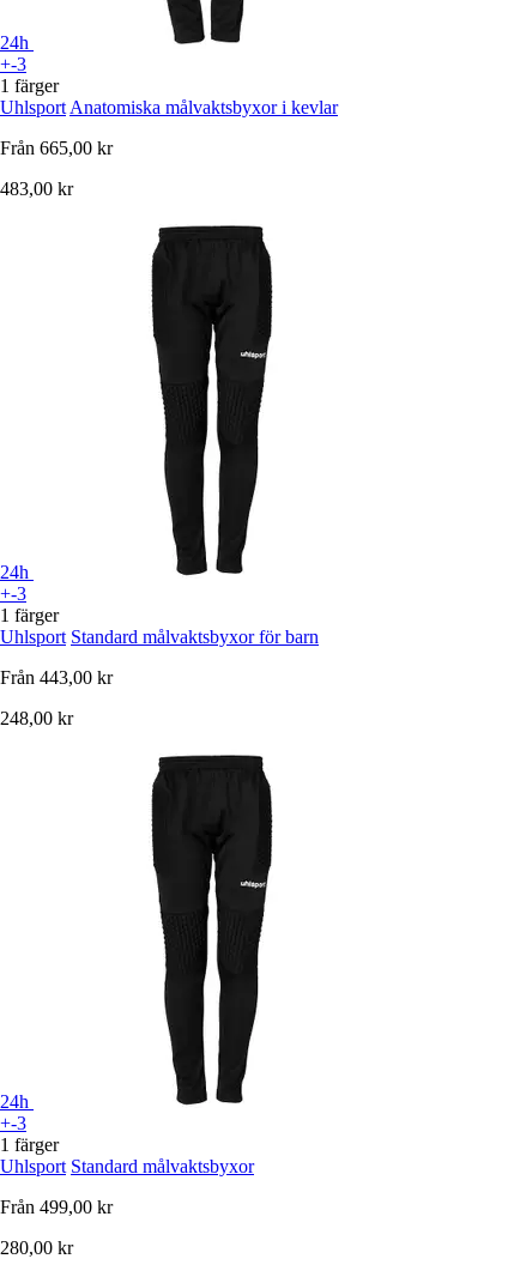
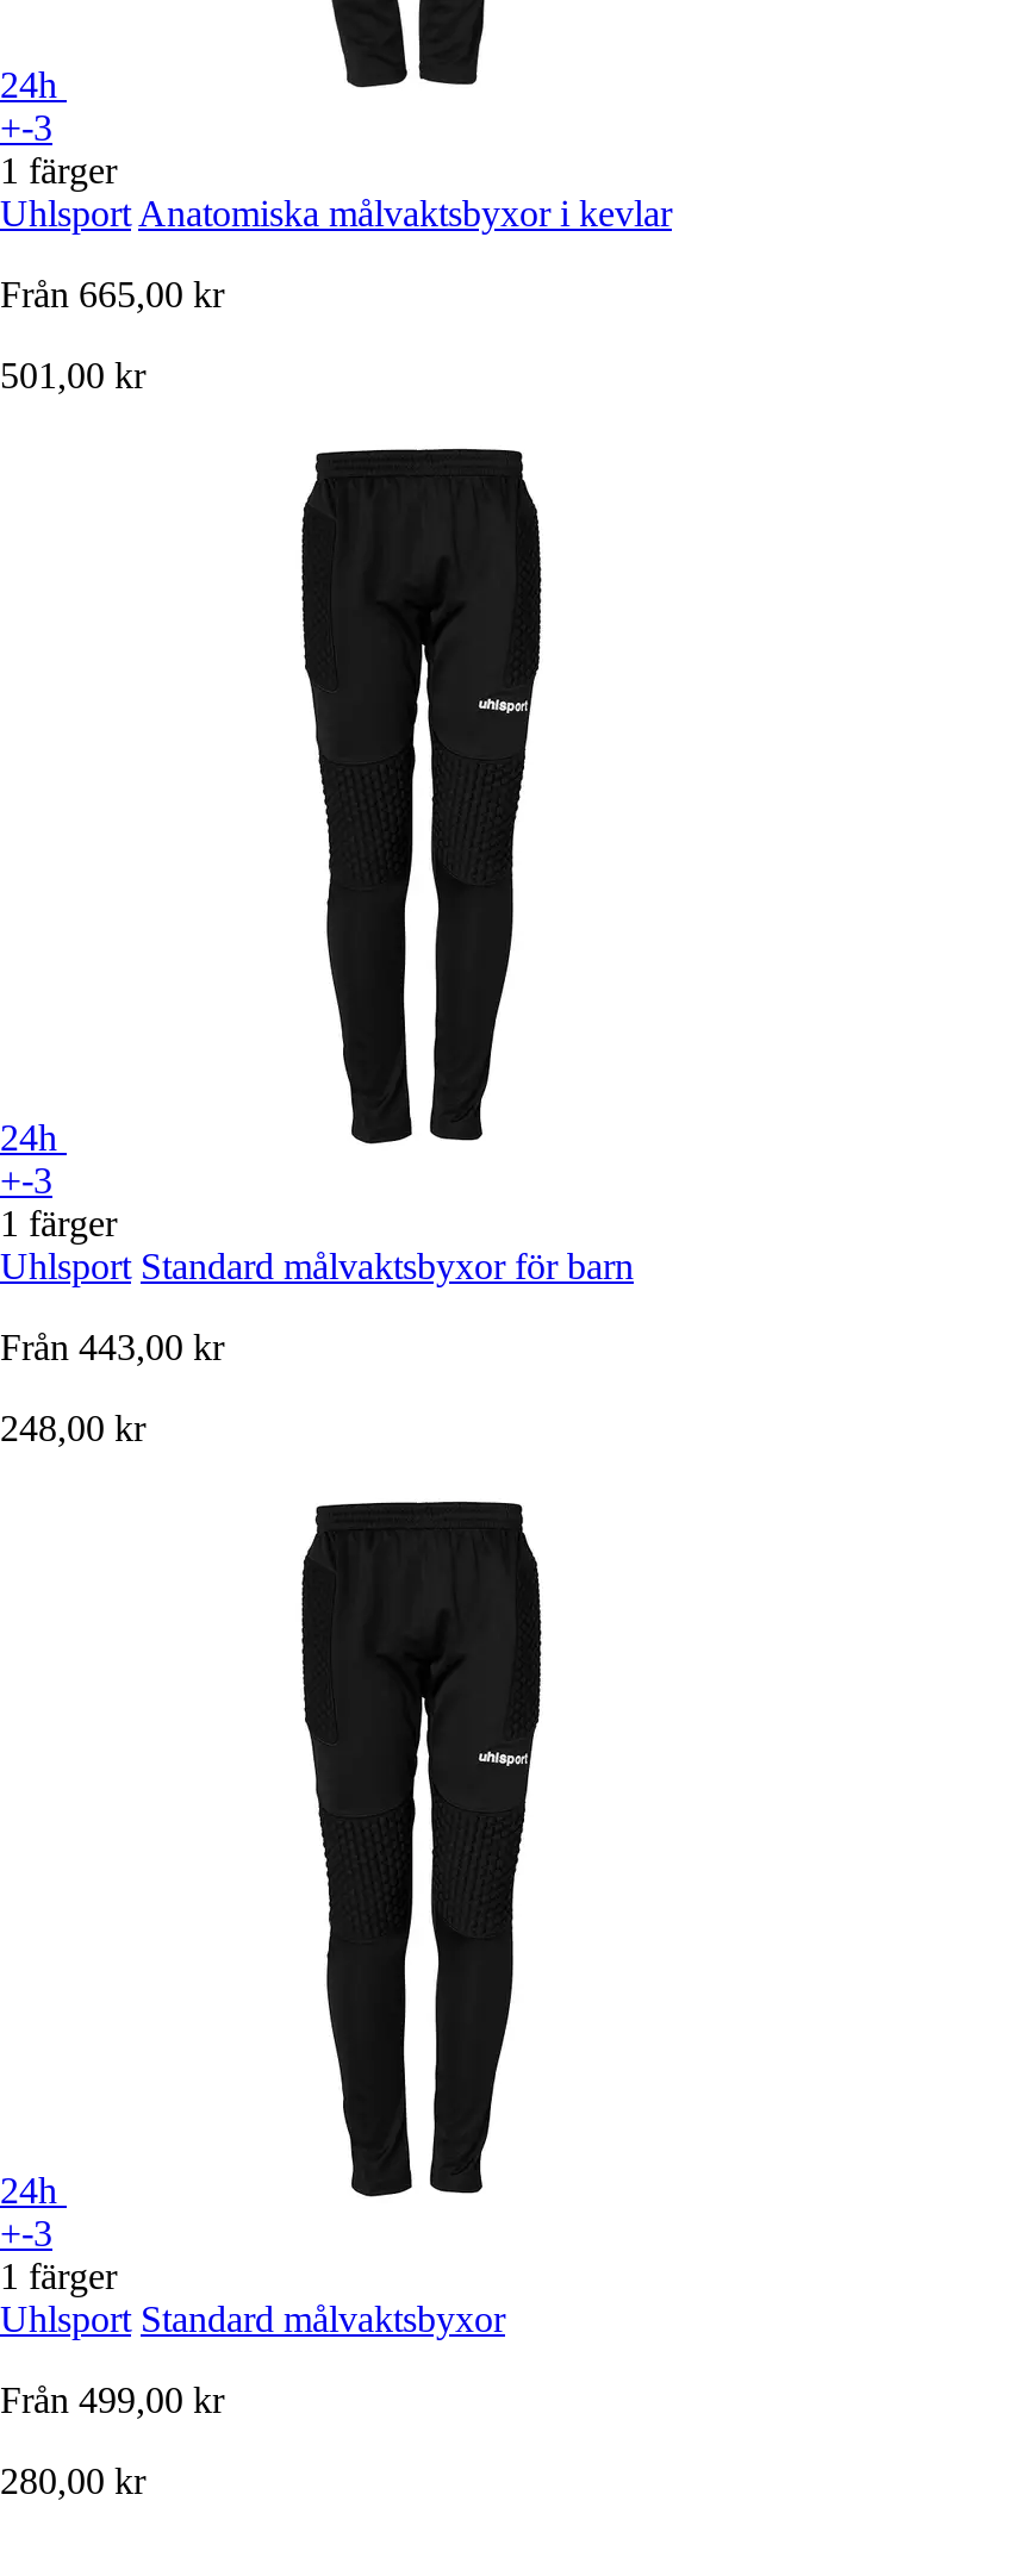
- 483,00 kr
+ 501,00 kr
